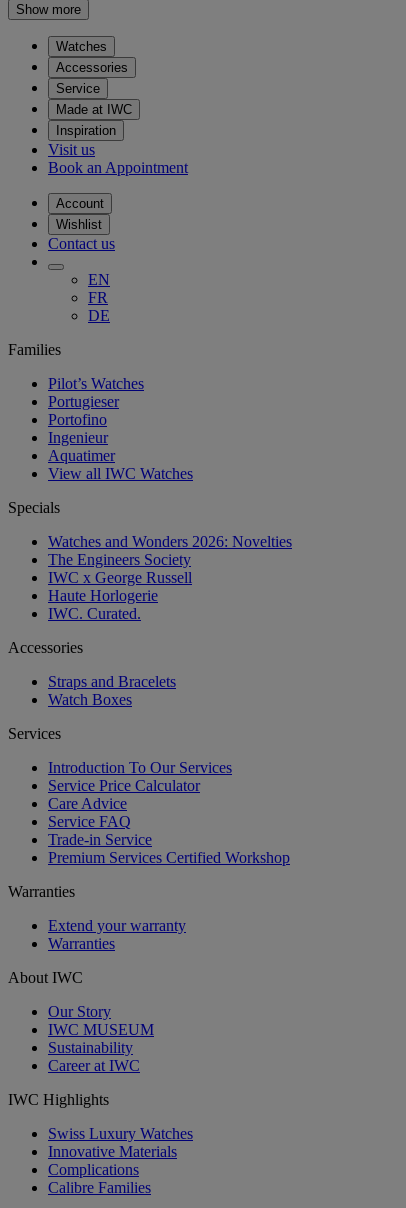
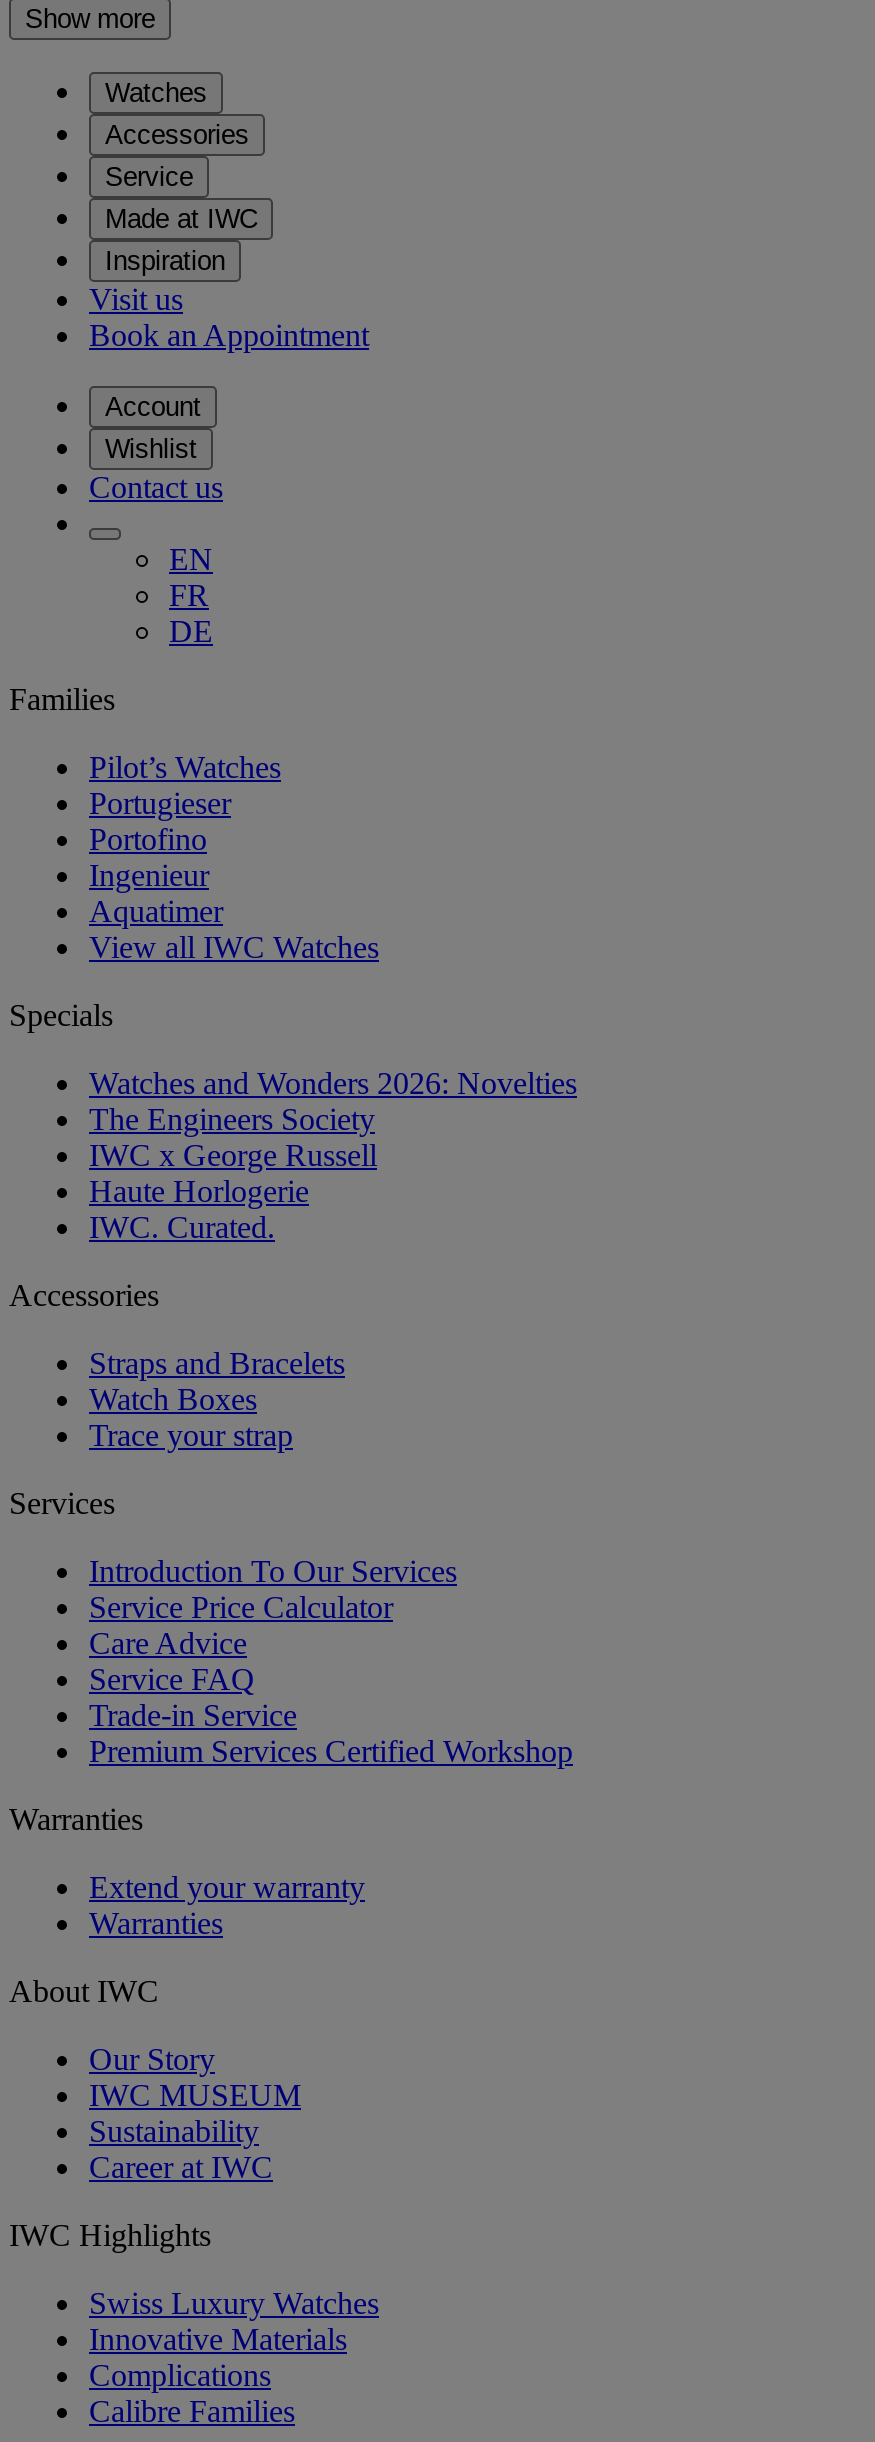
+ Trace your strap
